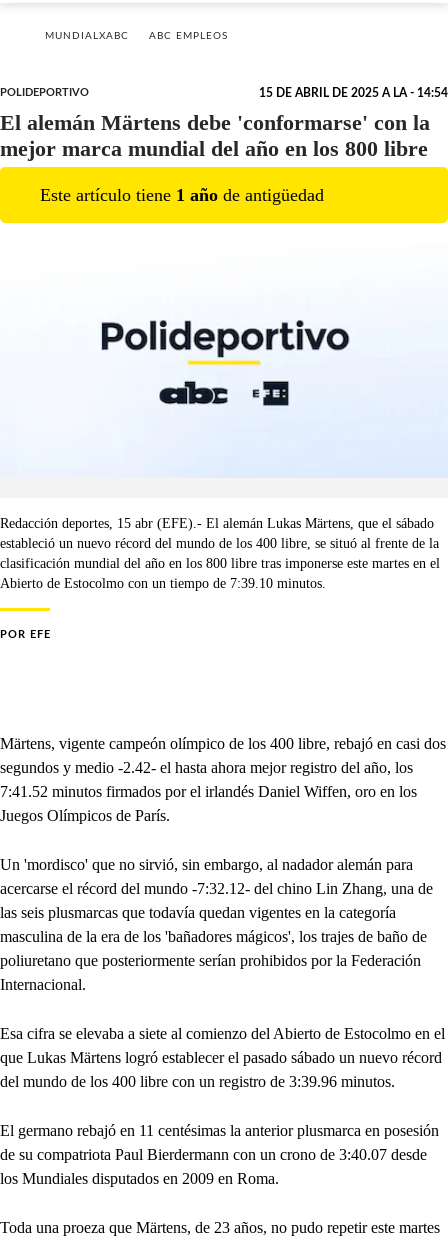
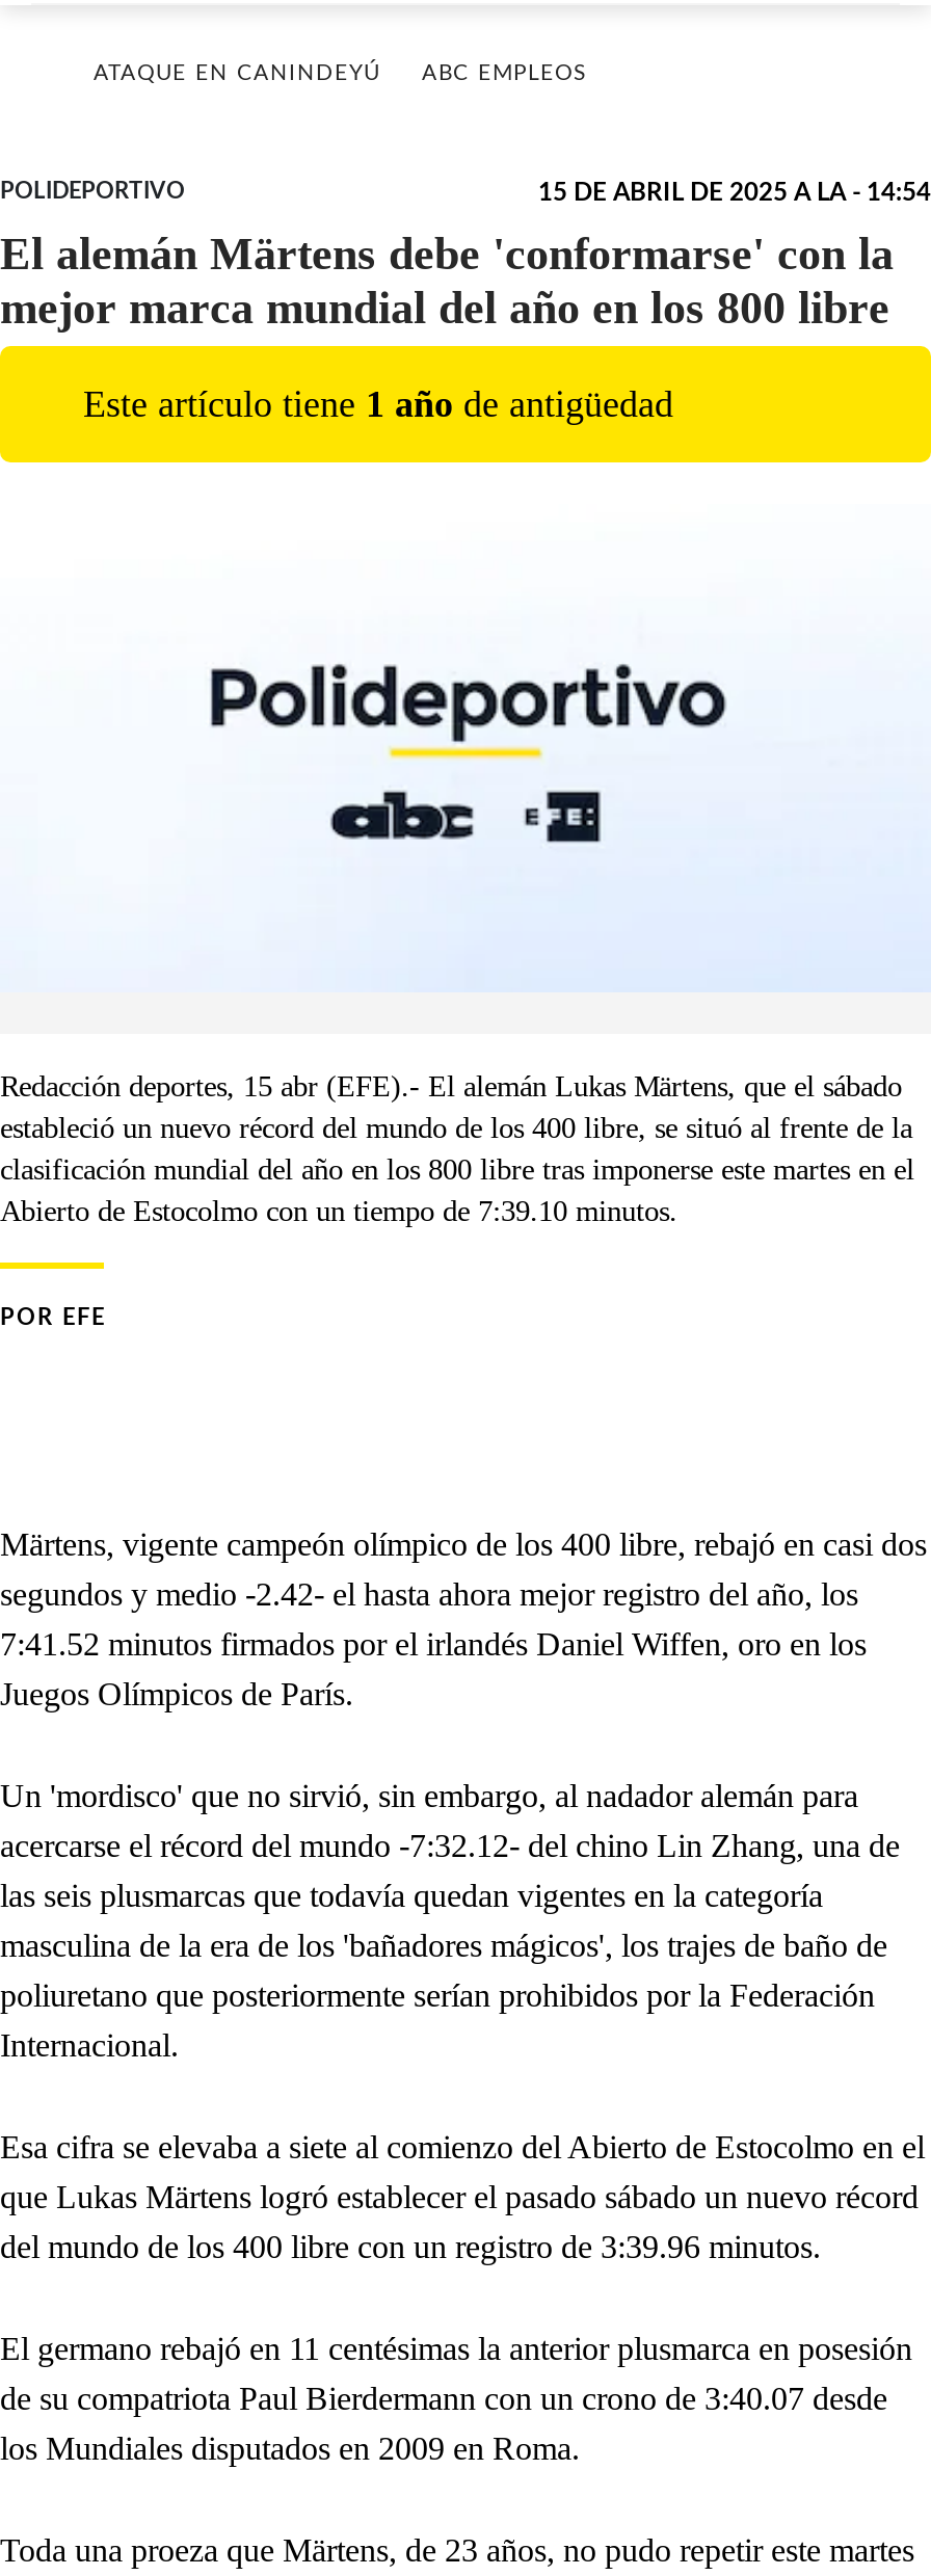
- MUNDIALXABC
+ ATAQUE EN CANINDEYÚ
